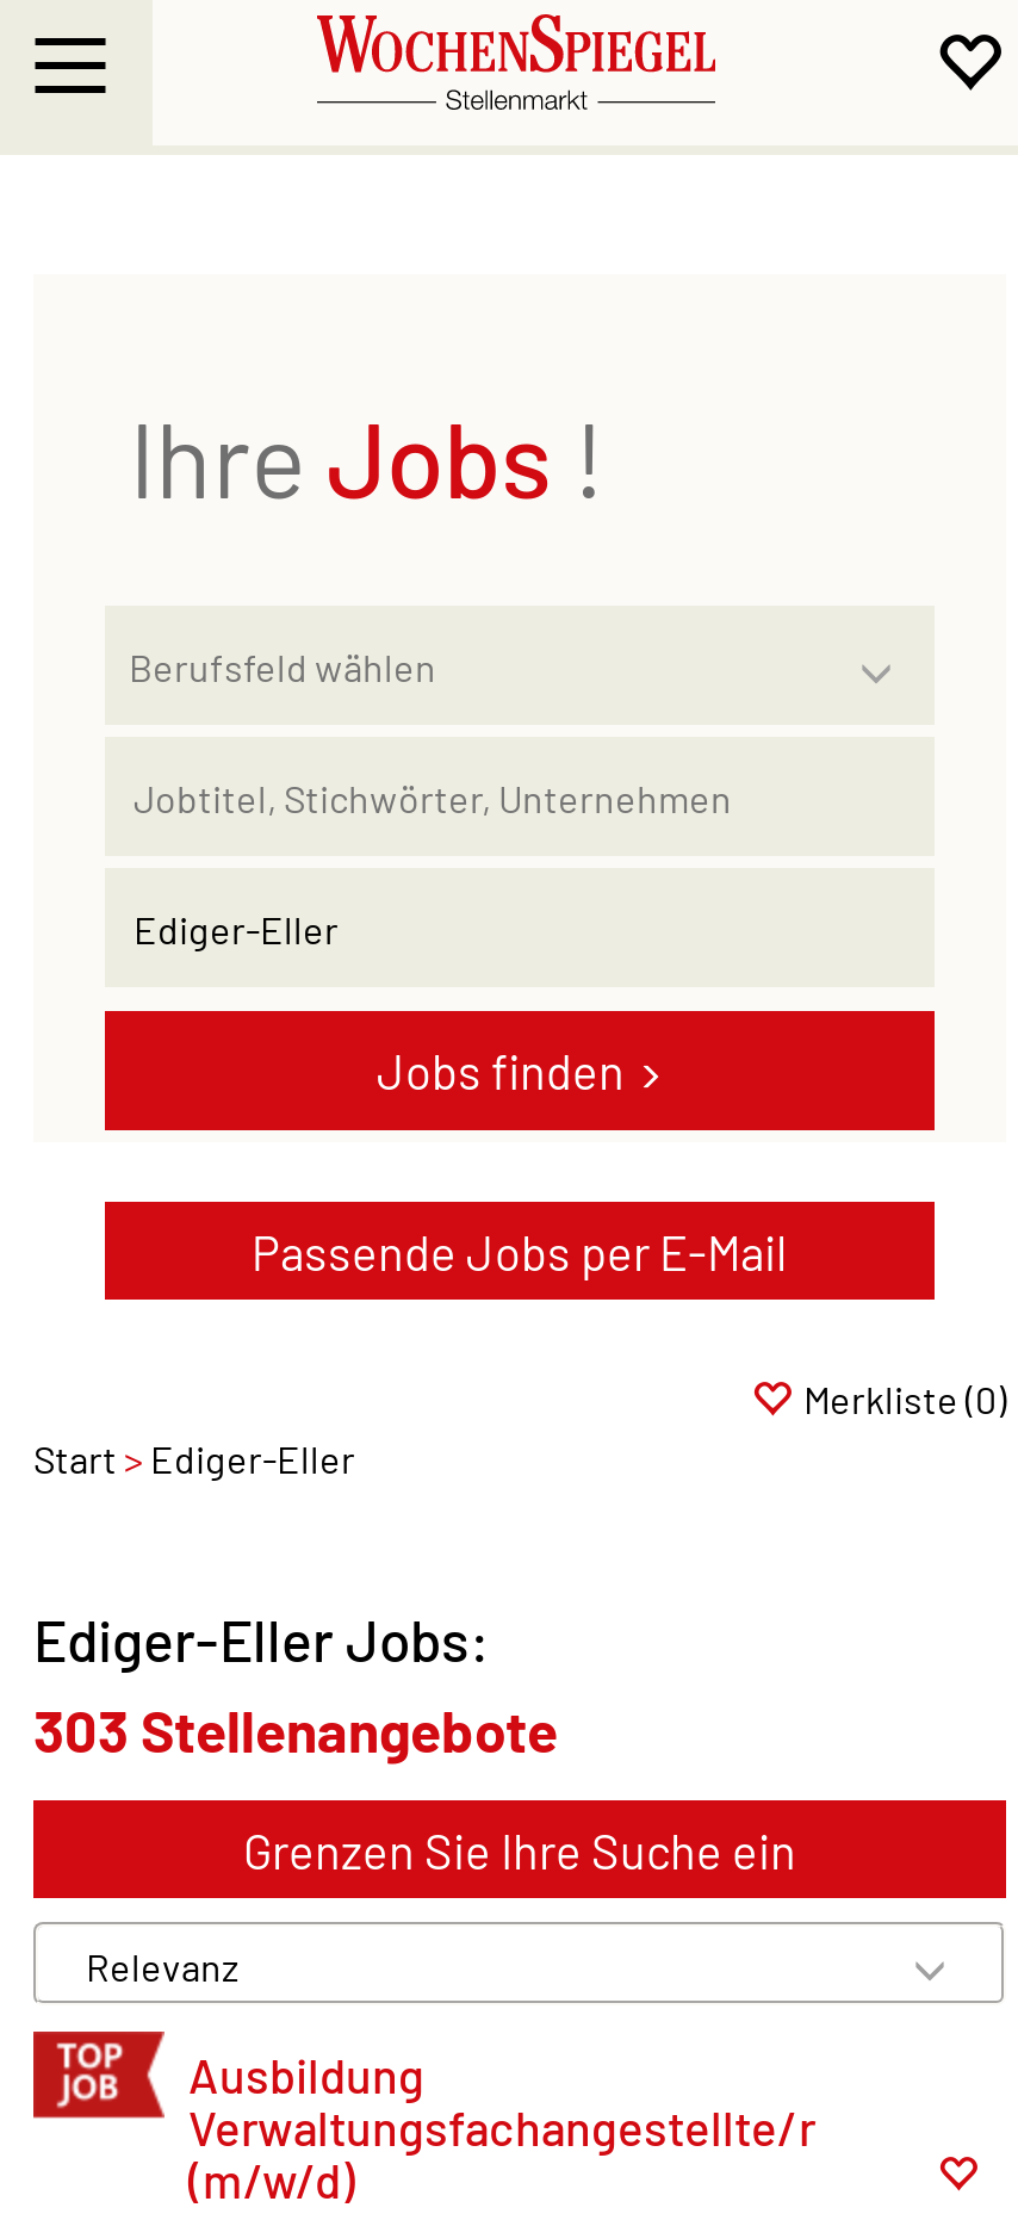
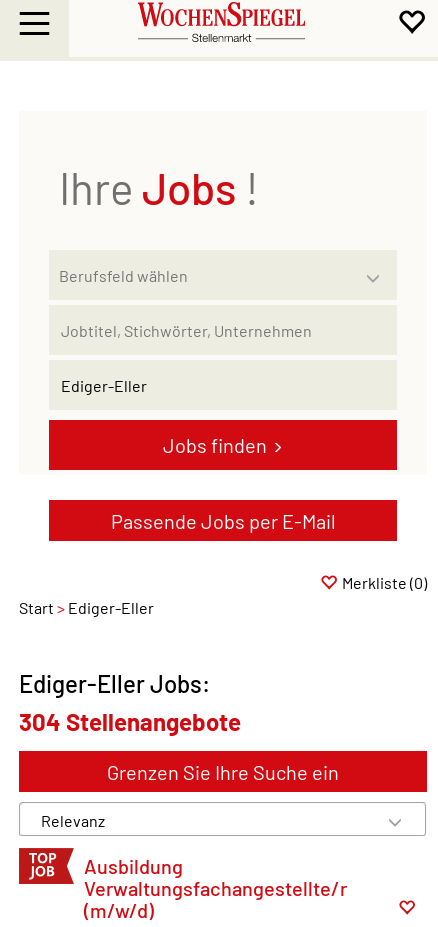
- 303 Stellenangebote
+ 304 Stellenangebote
